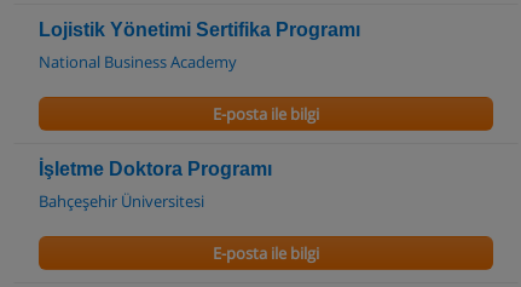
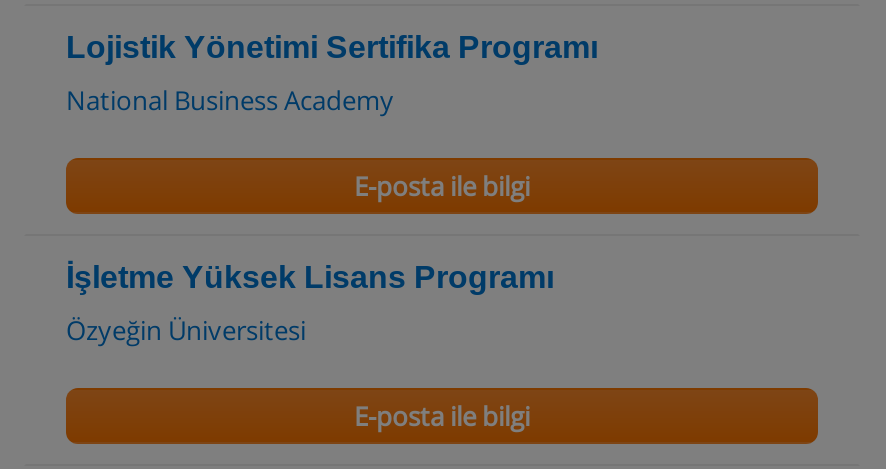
- İşletme Doktora Programı
+ İşletme Yüksek Lisans Programı

- Bahçeşehir Üniversitesi
+ Özyeğin Üniversitesi
